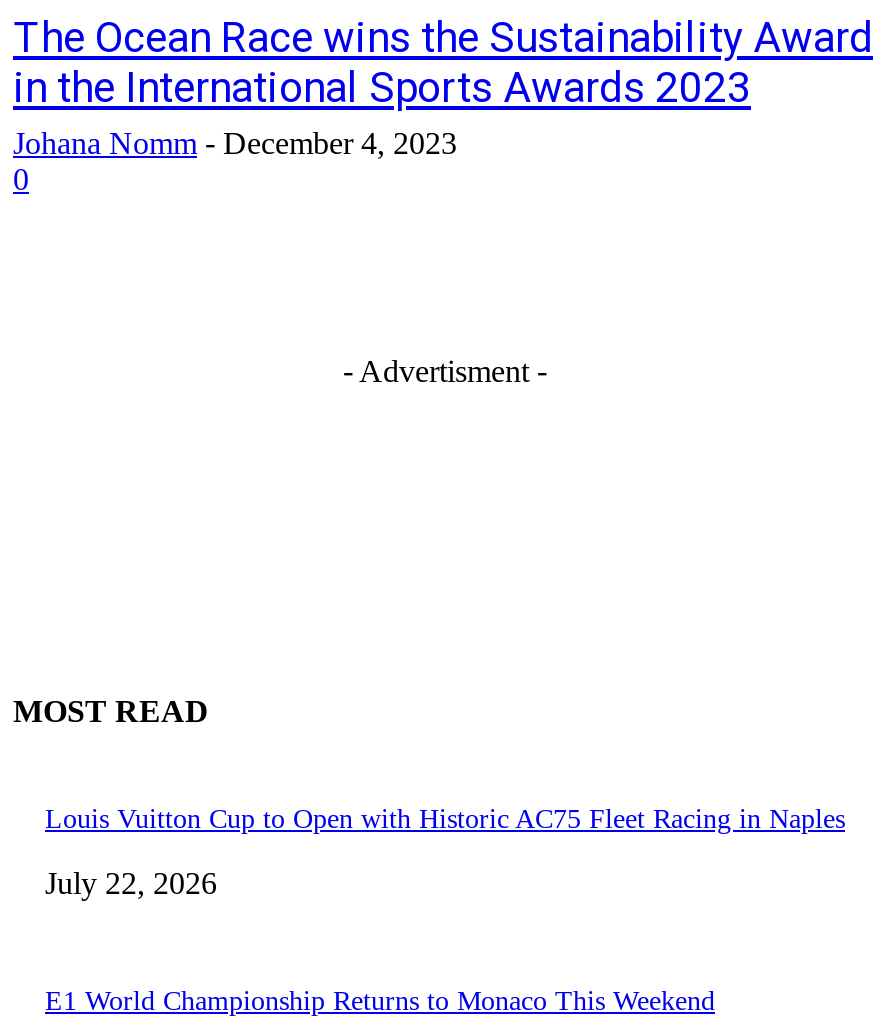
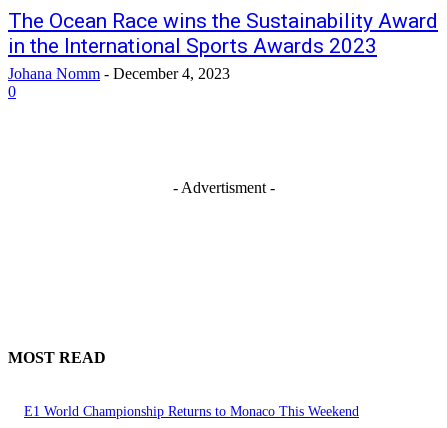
- Louis Vuitton Cup to Open with Historic AC75 Fleet Racing in Naples
- July 22, 2026
